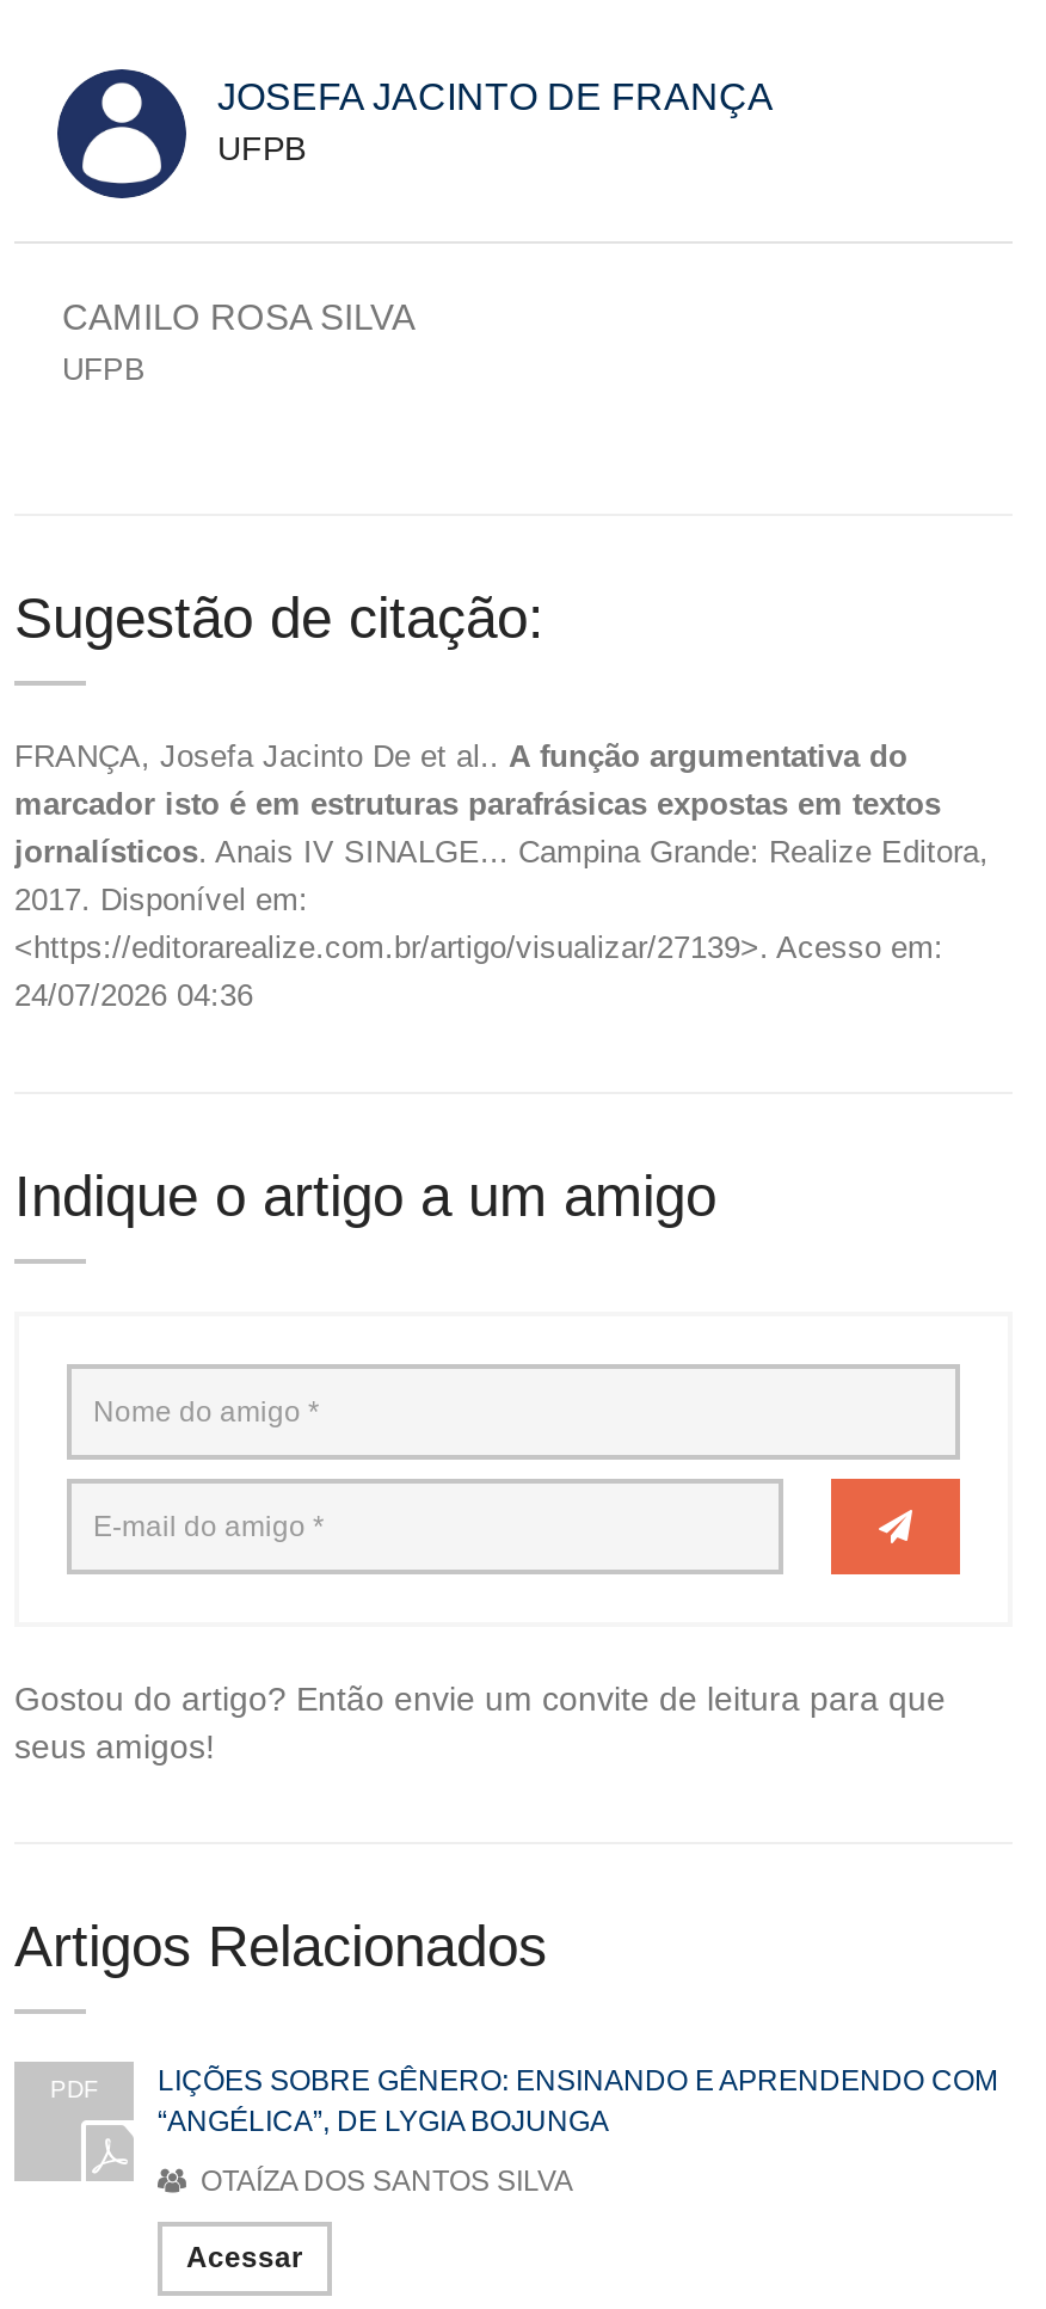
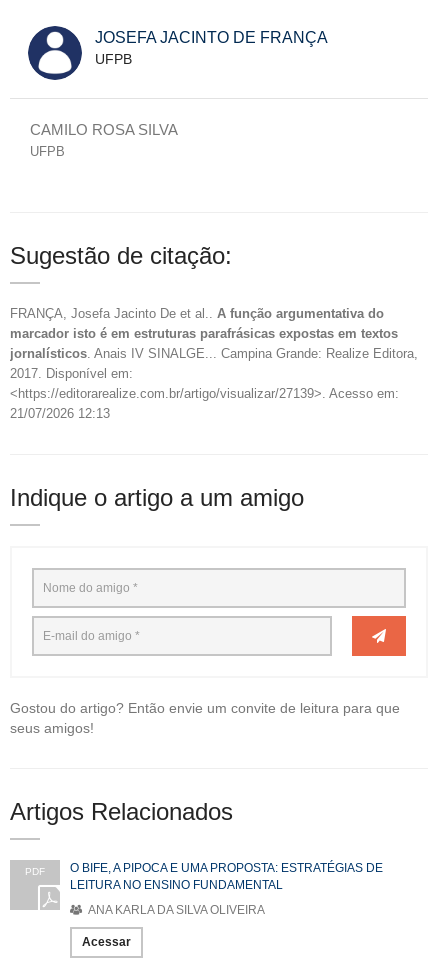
- 24/07/2026 04:36
+ 21/07/2026 12:13

- LIÇÕES SOBRE GÊNERO: ENSINANDO E APRENDENDO COM
- “ANGÉLICA”, DE LYGIA BOJUNGA
+ O BIFE, A PIPOCA E UMA PROPOSTA: ESTRATÉGIAS DE
+ LEITURA NO ENSINO FUNDAMENTAL

- OTAÍZA DOS SANTOS SILVA
+ ANA KARLA DA SILVA OLIVEIRA
